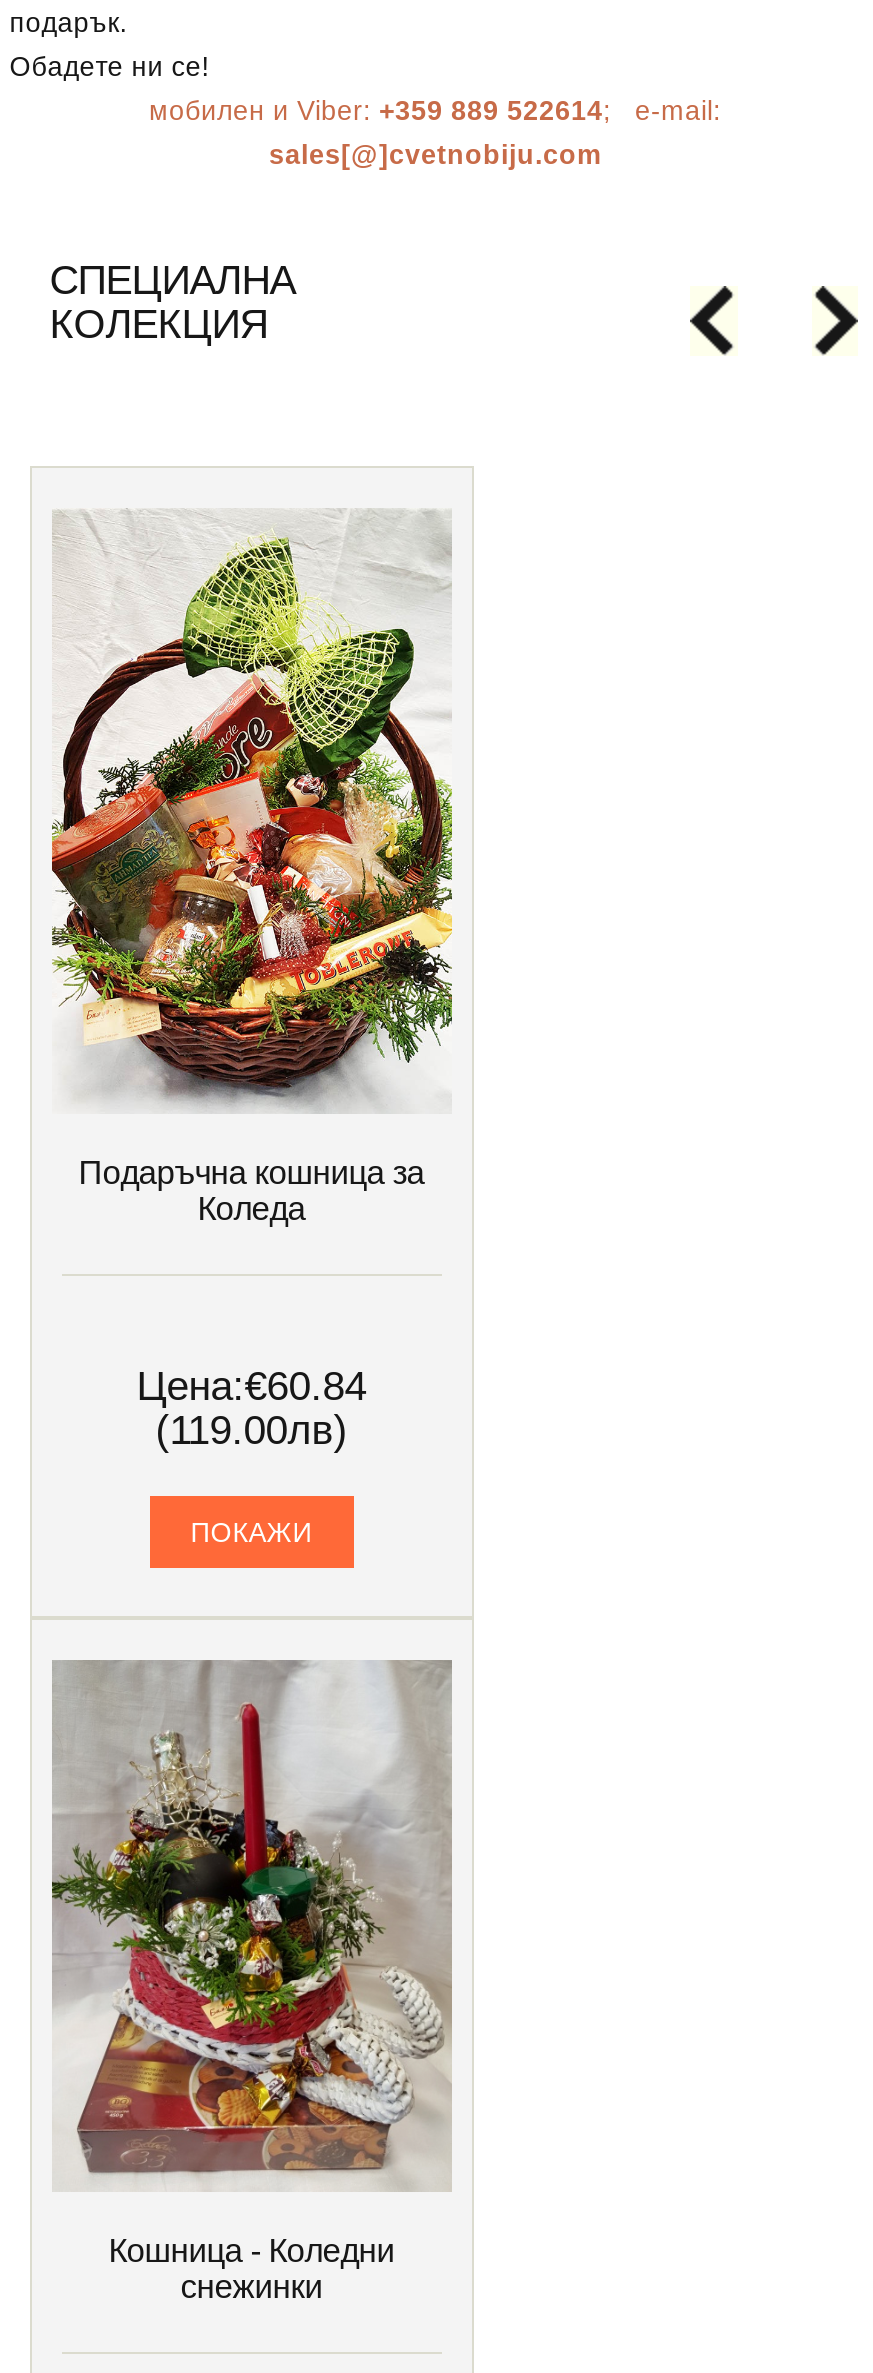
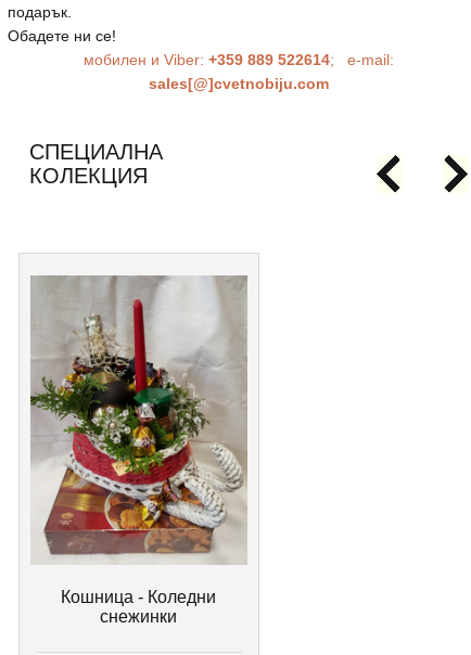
- [image]
- Подаръчна кошница за
- Коледа

- Цена:€60.84
- (119.00лв)
- ПОКАЖИ
